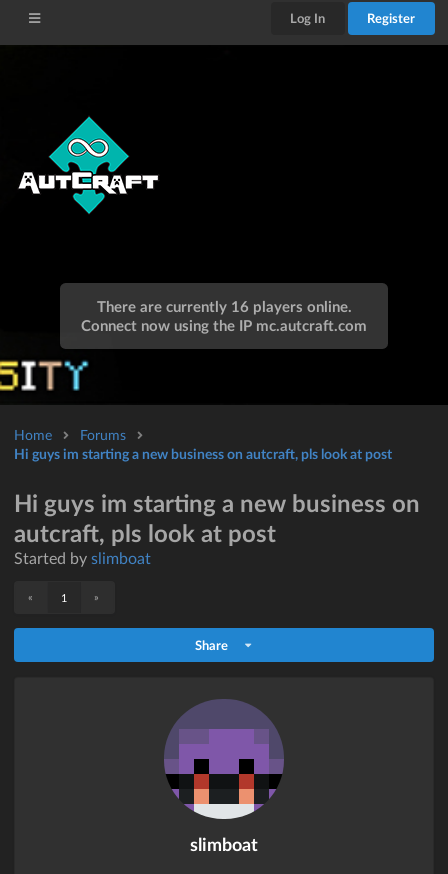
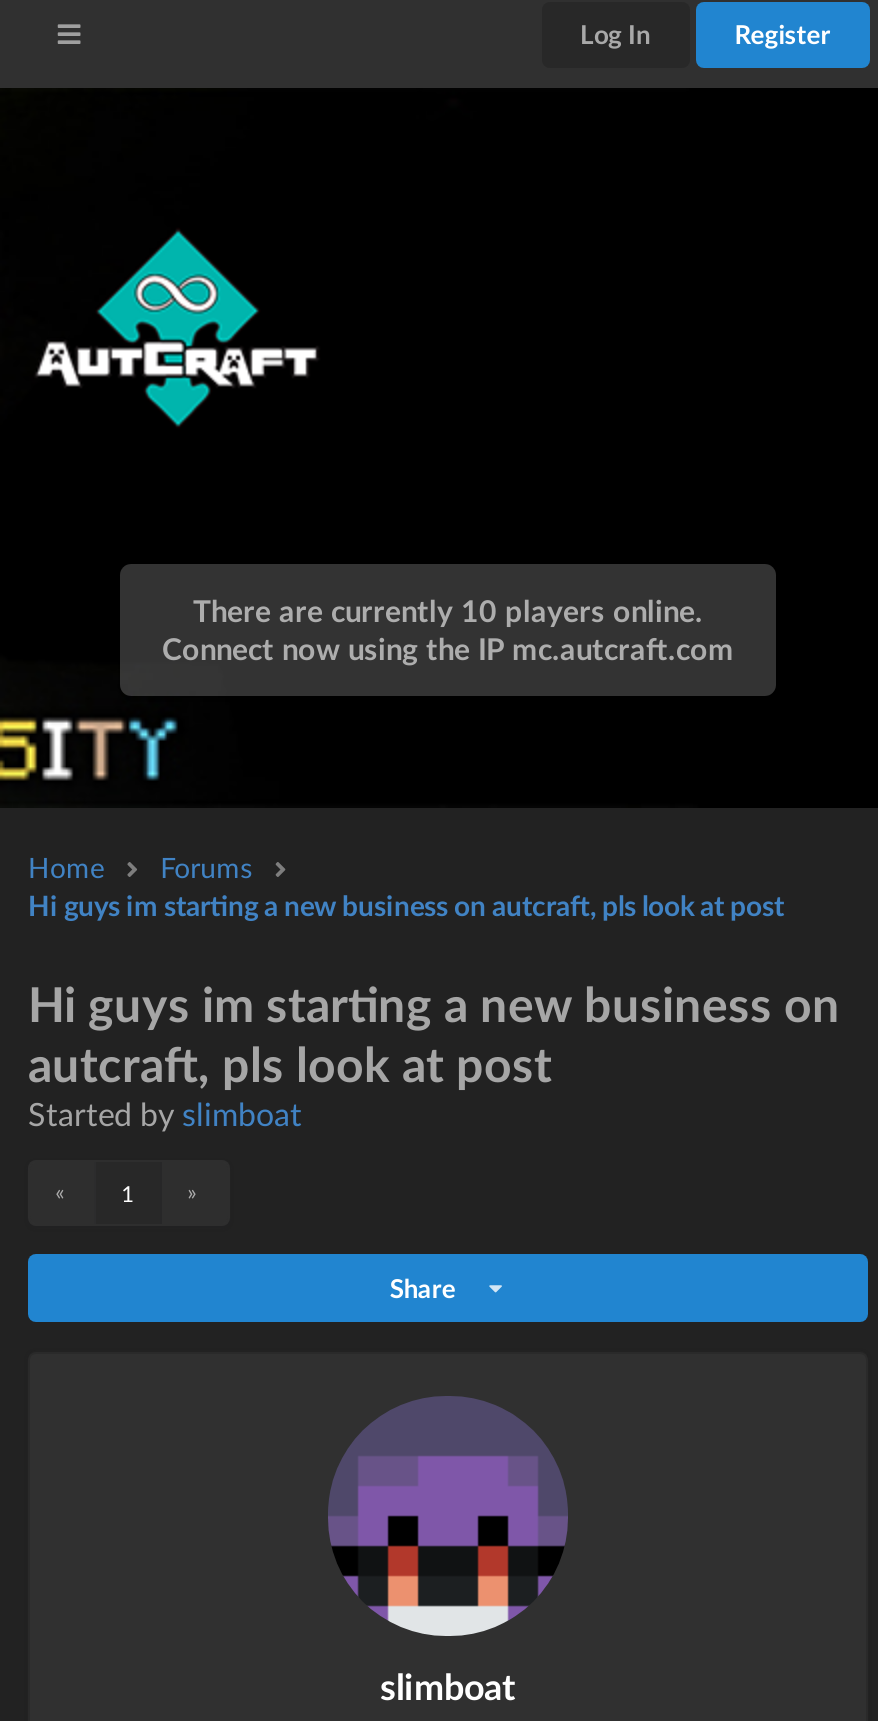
- There are currently 16 players online.
+ There are currently 10 players online.
